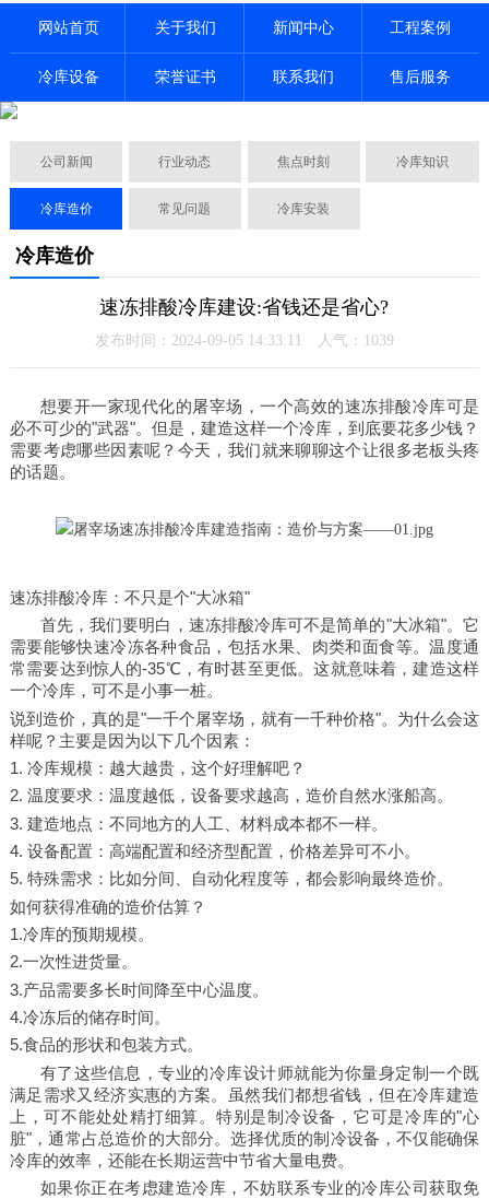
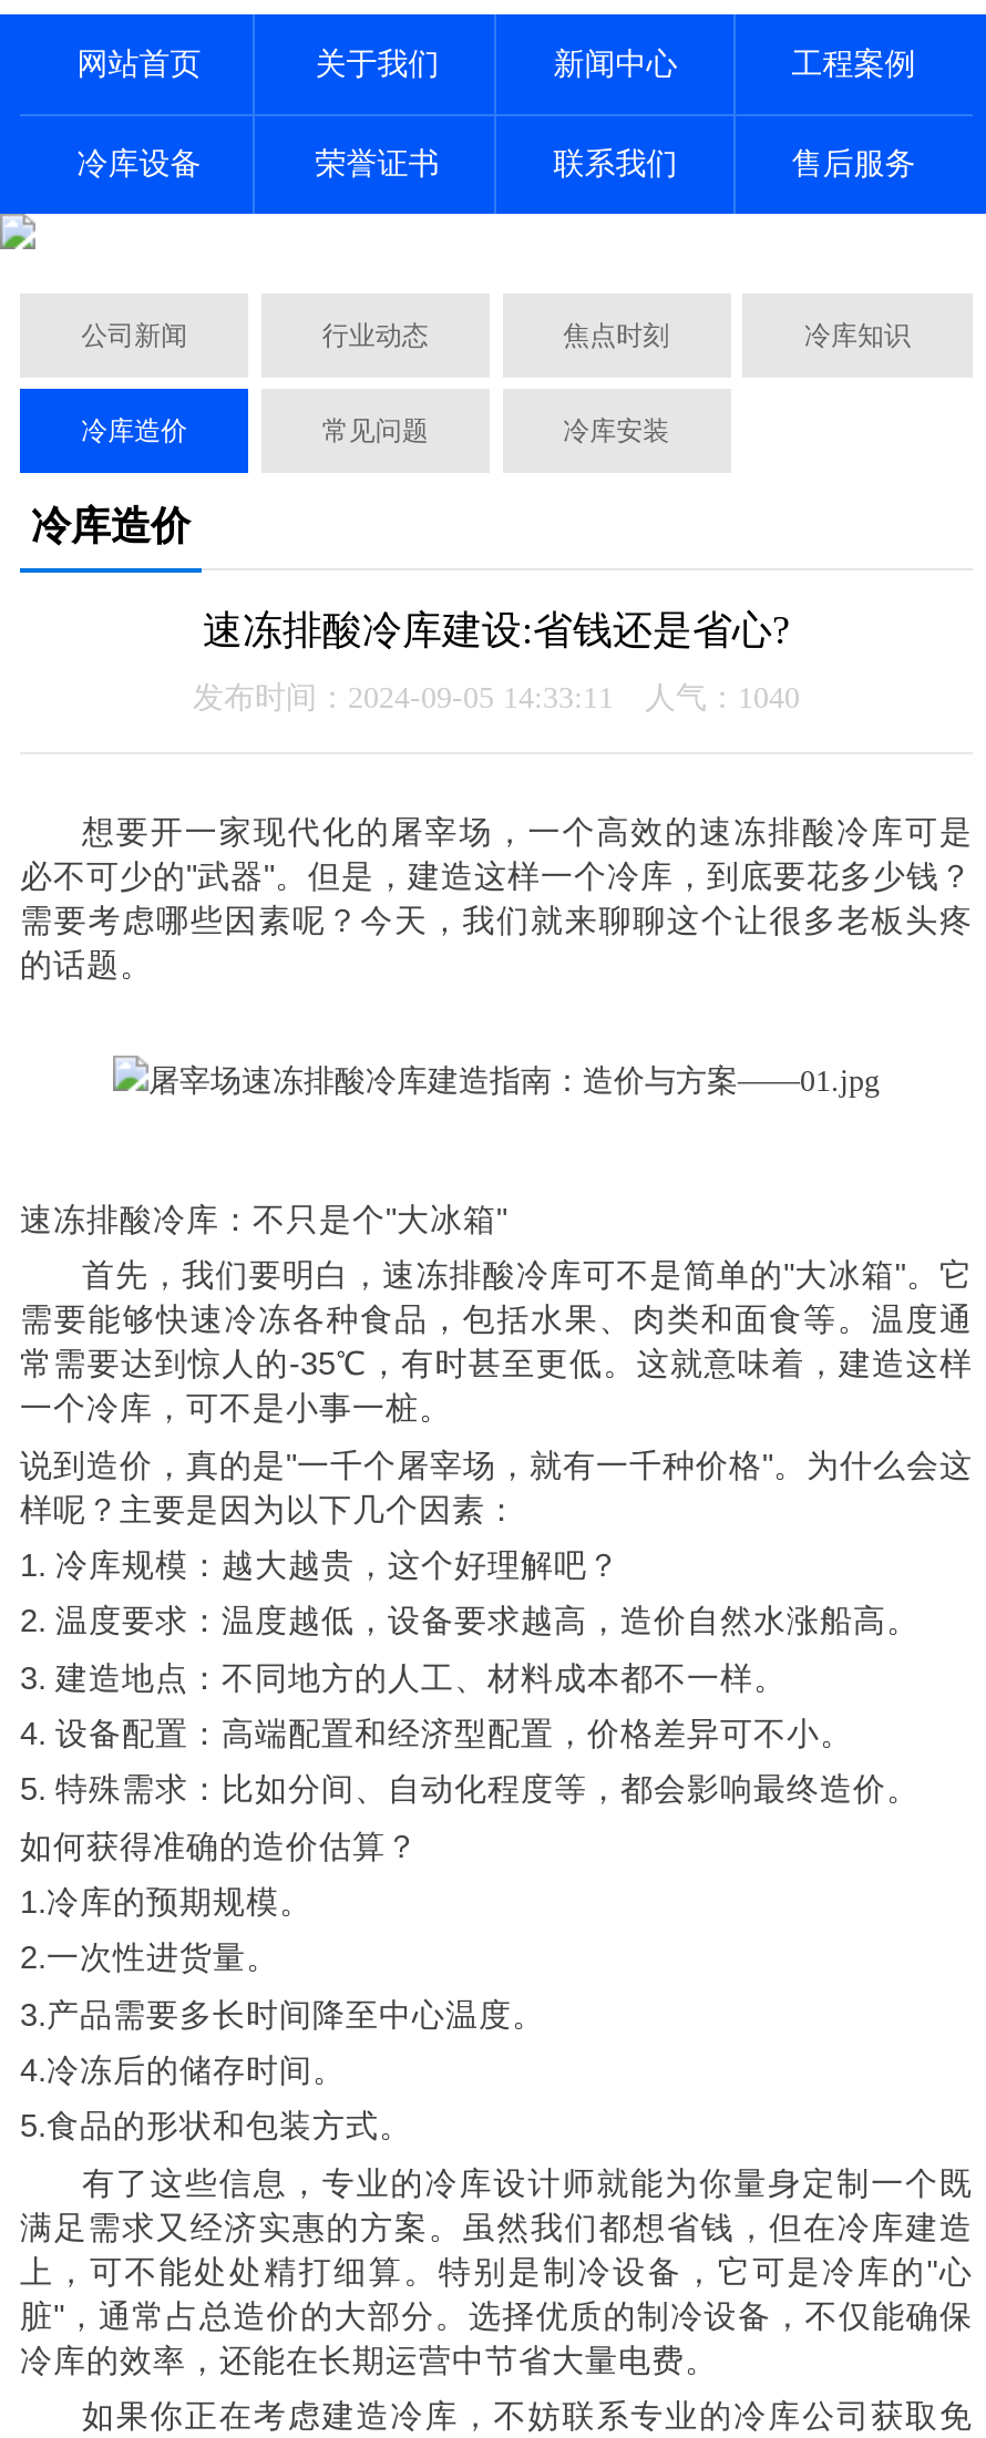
- 发布时间：2024-09-05 14:33:11 人气：1039
+ 发布时间：2024-09-05 14:33:11 人气：1040
